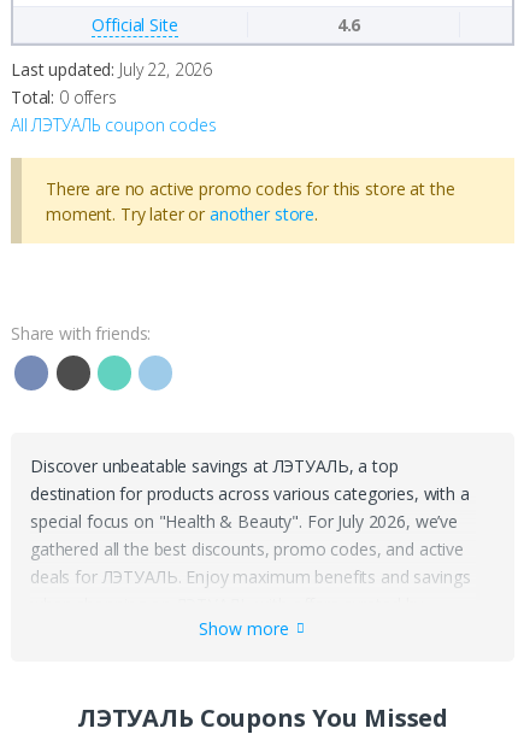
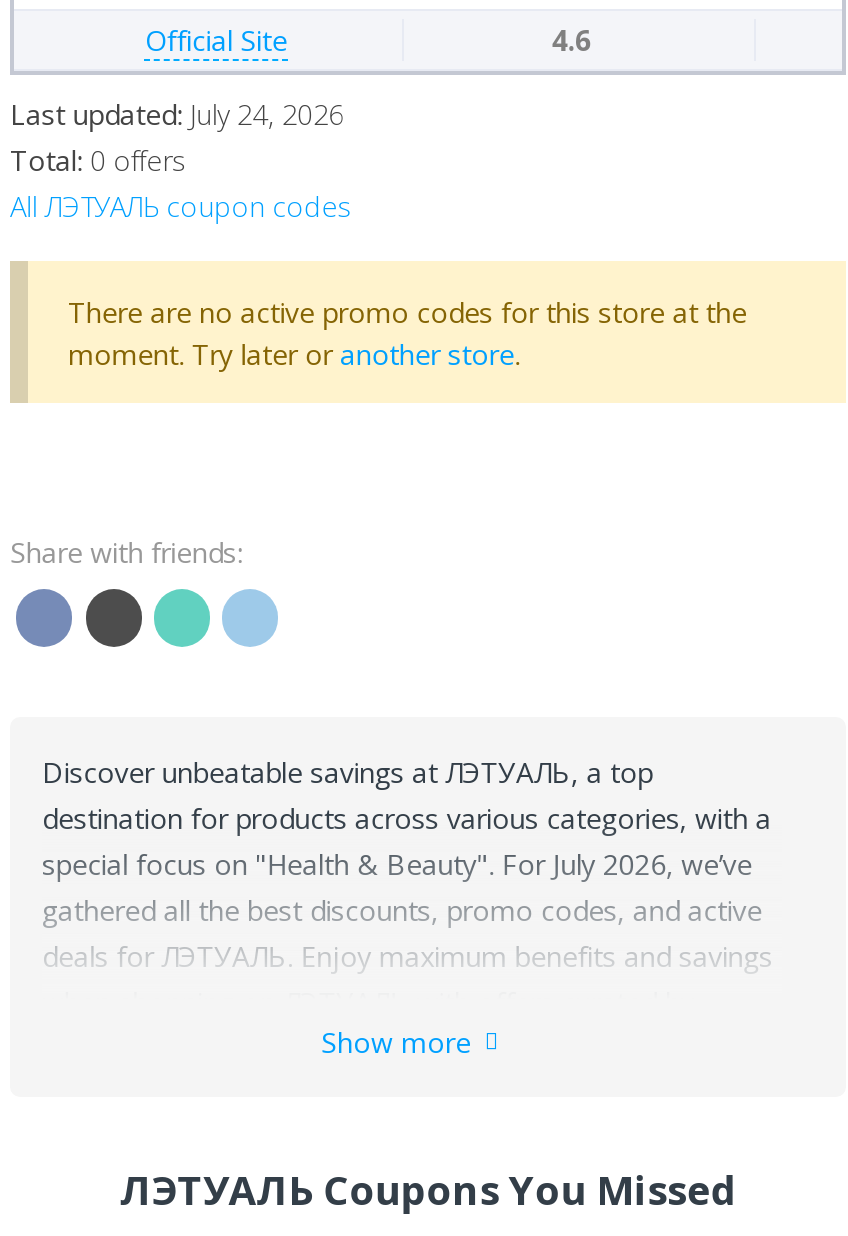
- Last updated: July 22, 2026
+ Last updated: July 24, 2026
